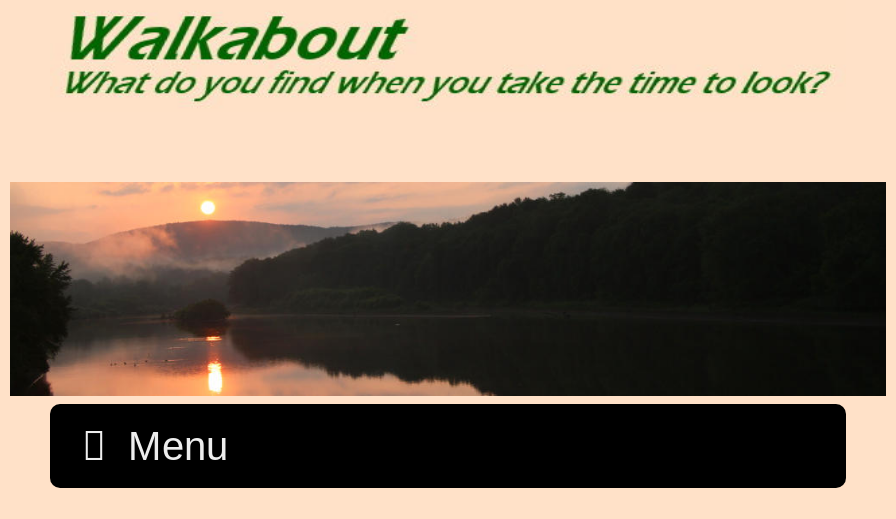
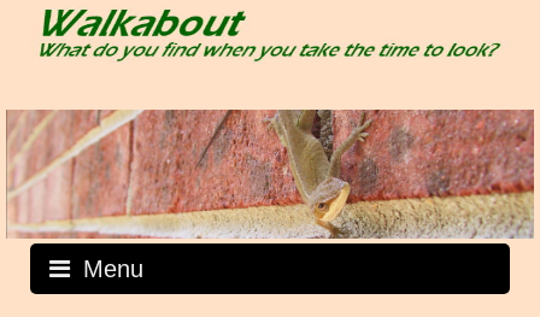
- [image]
+ [image]
